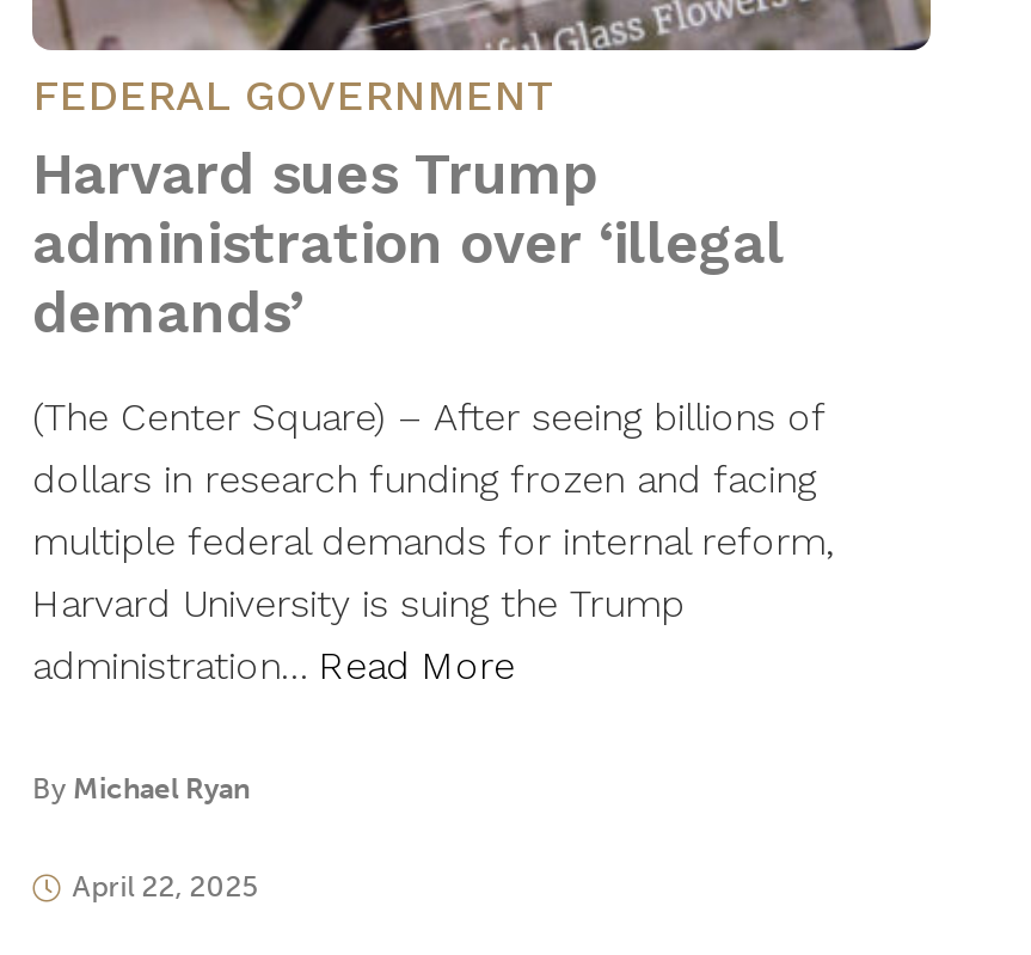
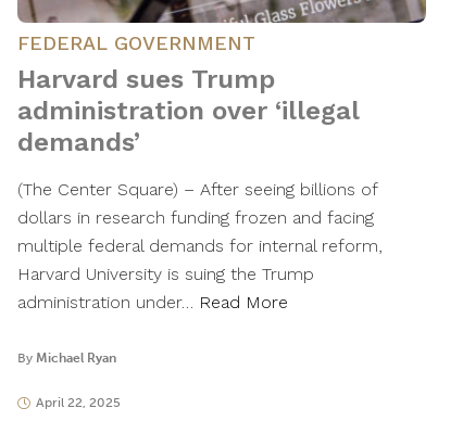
- administration… Read More
+ administration under… Read More
